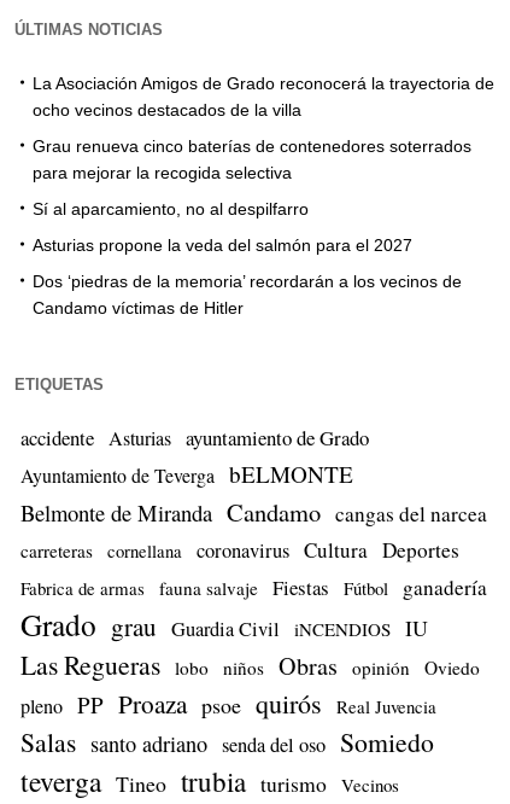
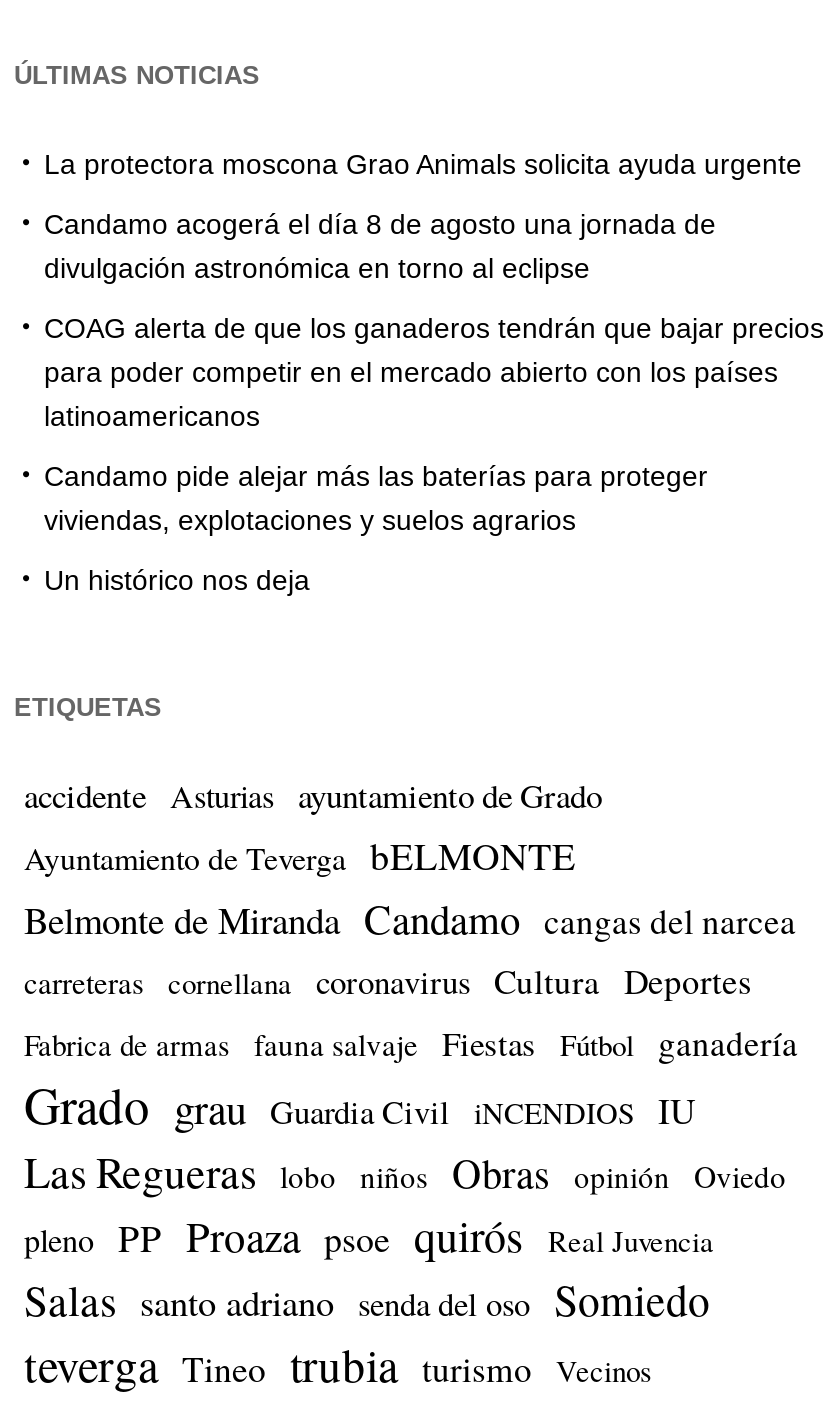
- La Asociación Amigos de Grado reconocerá la trayectoria de
- ocho vecinos destacados de la villa
+ La protectora moscona Grao Animals solicita ayuda urgente

- Grau renueva cinco baterías de contenedores soterrados
- para mejorar la recogida selectiva
+ Candamo acogerá el día 8 de agosto una jornada de
+ divulgación astronómica en torno al eclipse

- Sí al aparcamiento, no al despilfarro
+ COAG alerta de que los ganaderos tendrán que bajar precios
+ para poder competir en el mercado abierto con los países
+ latinoamericanos

- Asturias propone la veda del salmón para el 2027
+ Candamo pide alejar más las baterías para proteger
+ viviendas, explotaciones y suelos agrarios

- Dos ‘piedras de la memoria’ recordarán a los vecinos de
- Candamo víctimas de Hitler
+ Un histórico nos deja
